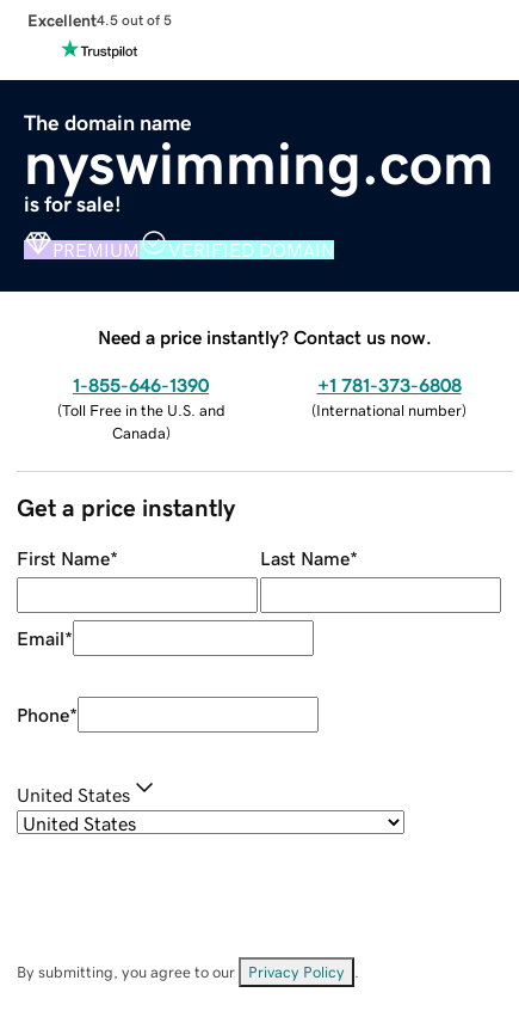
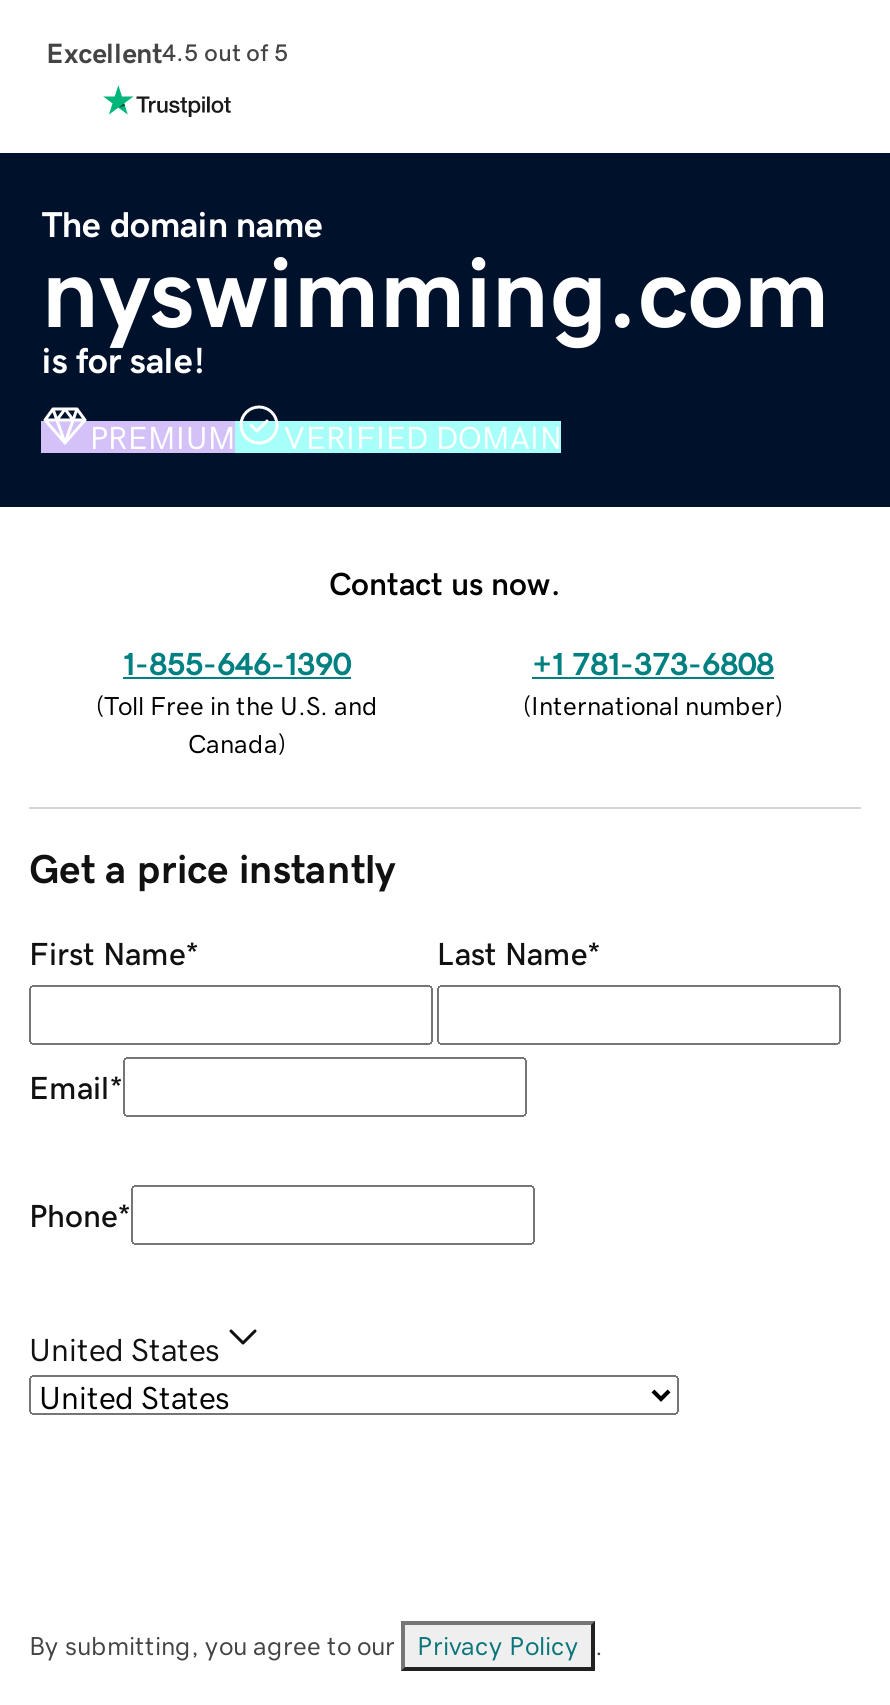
- Need a price instantly? Contact us now.
+ Contact us now.
